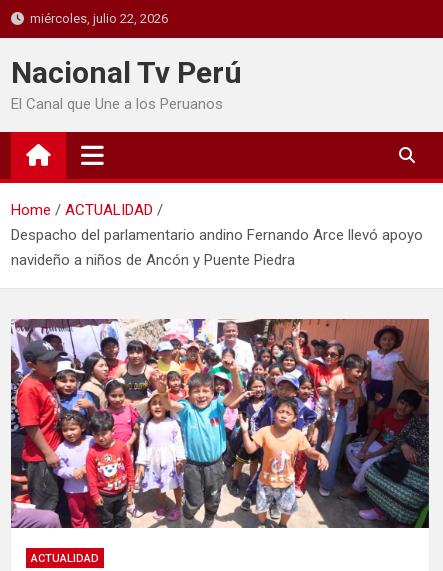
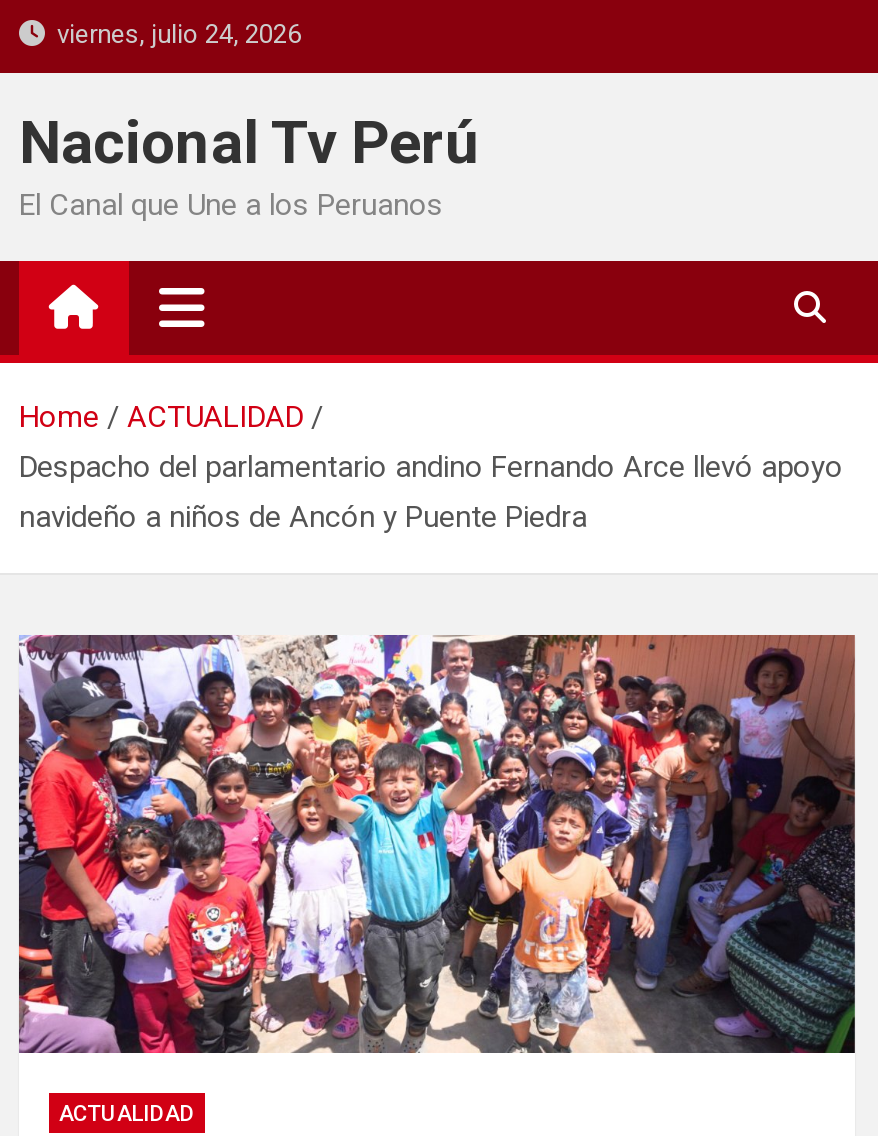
- miércoles, julio 22, 2026
+ viernes, julio 24, 2026
